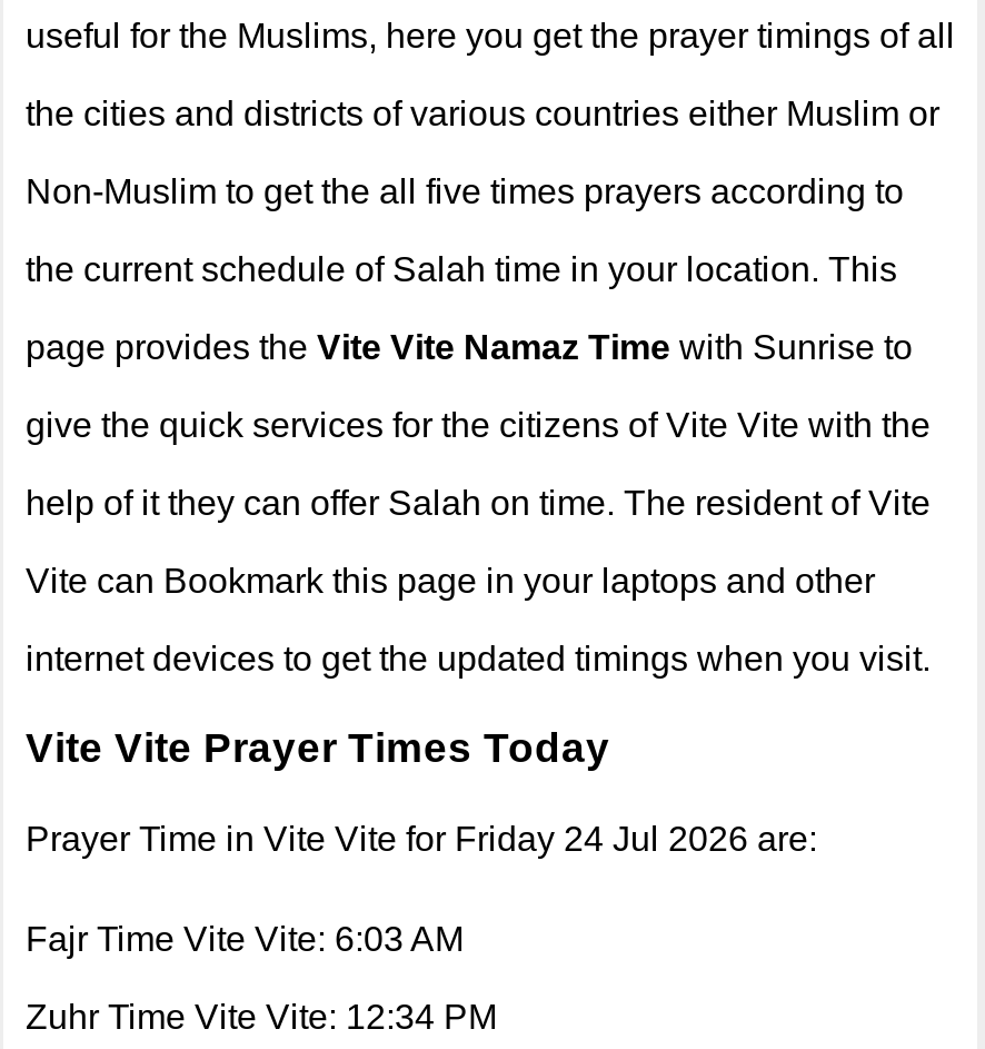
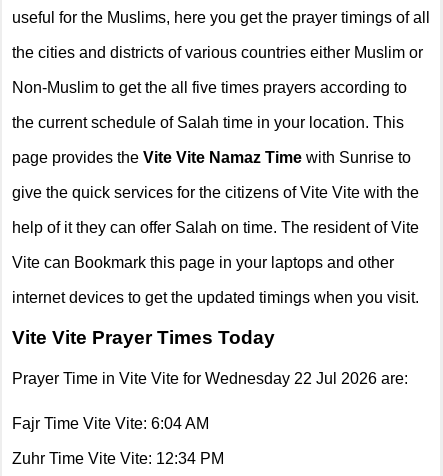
- Prayer Time in Vite Vite for Friday 24 Jul 2026 are:
+ Prayer Time in Vite Vite for Wednesday 22 Jul 2026 are:

- Fajr Time Vite Vite: 6:03 AM
+ Fajr Time Vite Vite: 6:04 AM
